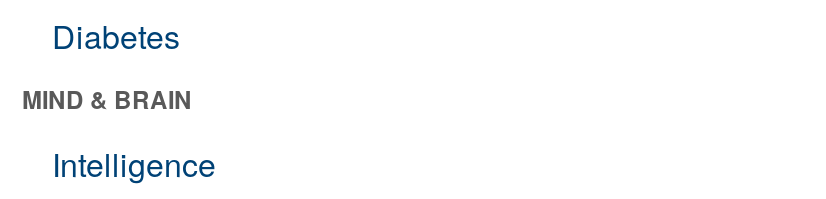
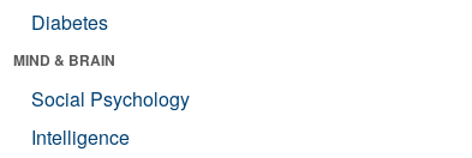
+ Social Psychology
